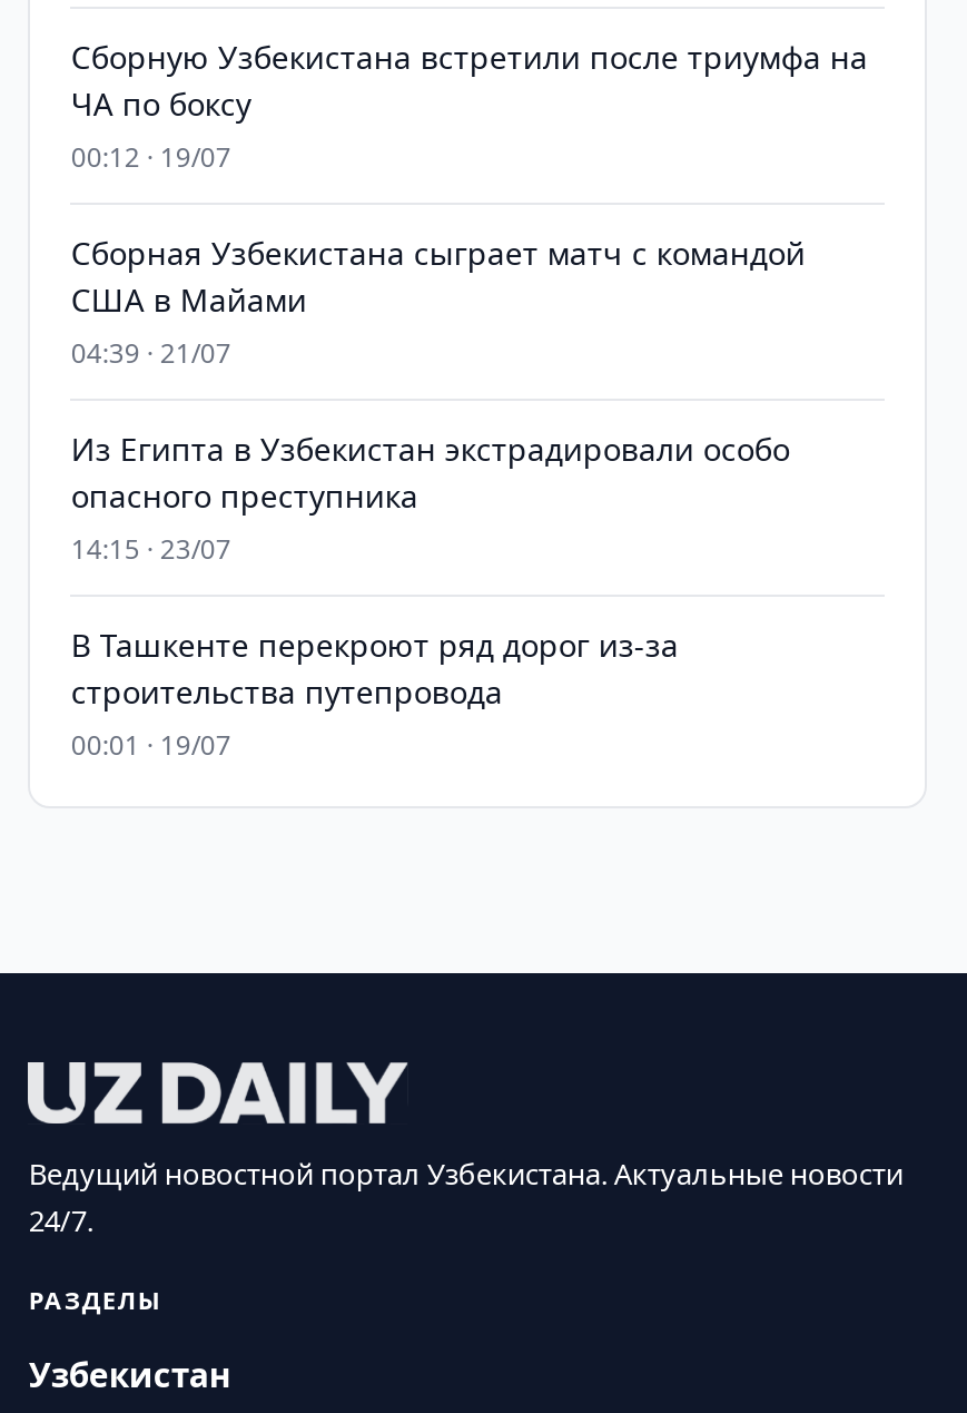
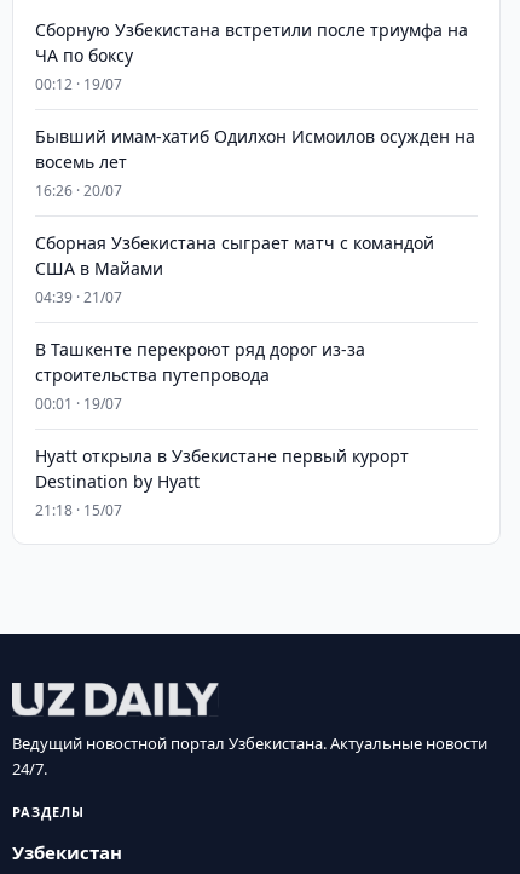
+ Бывший имам-хатиб Одилхон Исмоилов осужден на
+ восемь лет
+ 16:26 · 20/07

- Из Египта в Узбекистан экстрадировали особо
- опасного преступника
- 14:15 · 23/07

+ Hyatt открыла в Узбекистане первый курорт
+ Destination by Hyatt
+ 21:18 · 15/07
